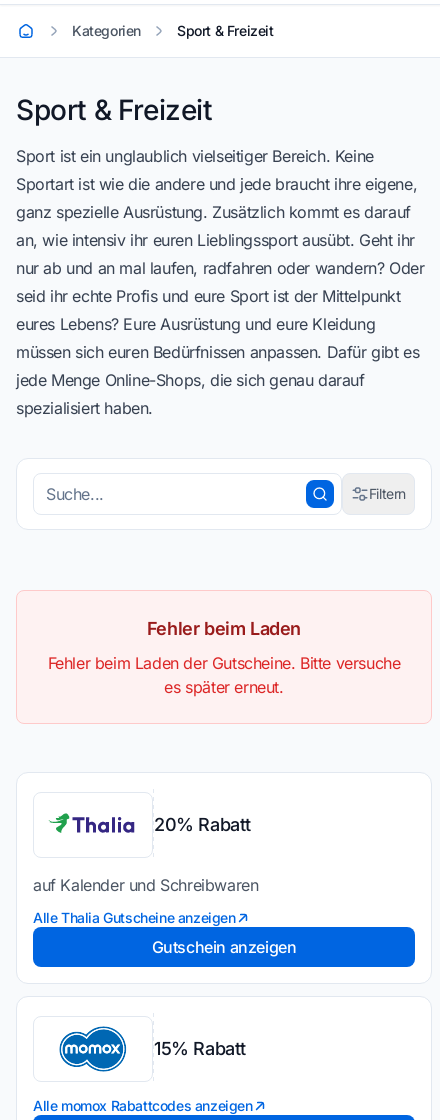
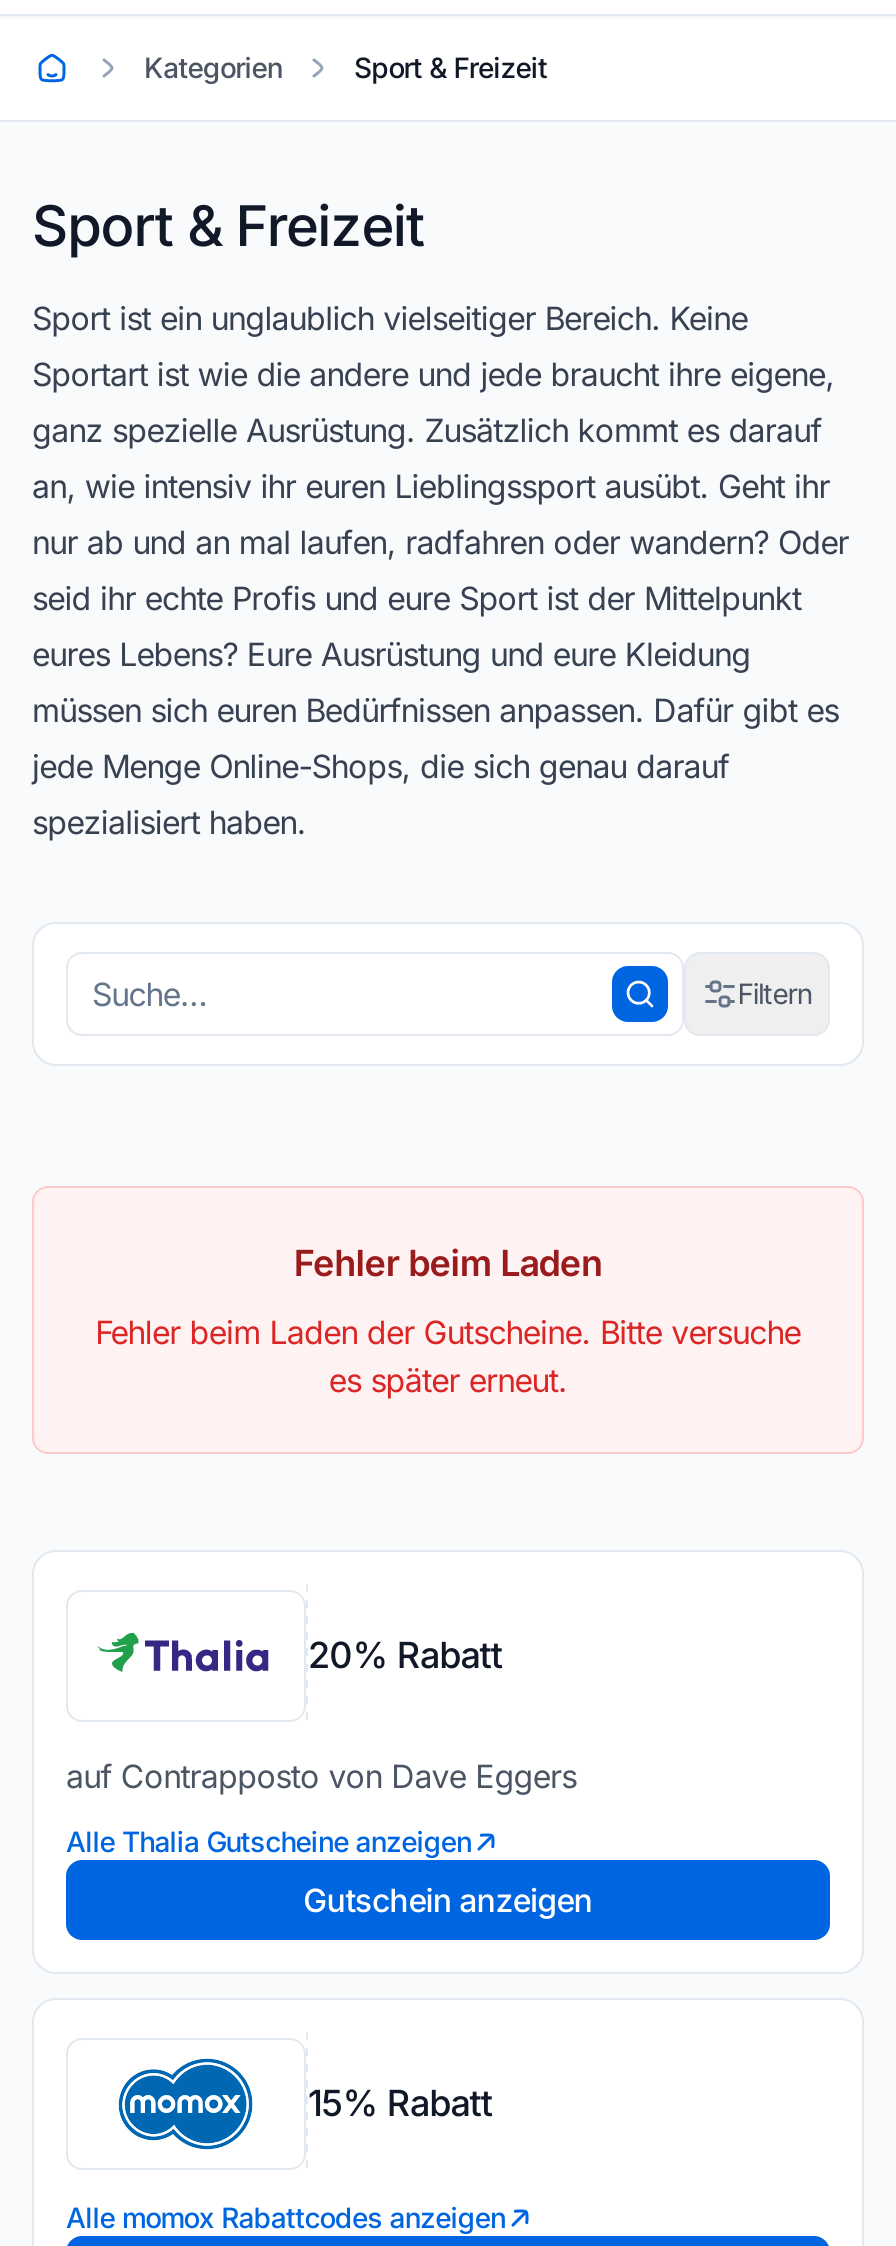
- auf Kalender und Schreibwaren
+ auf Contrapposto von Dave Eggers
